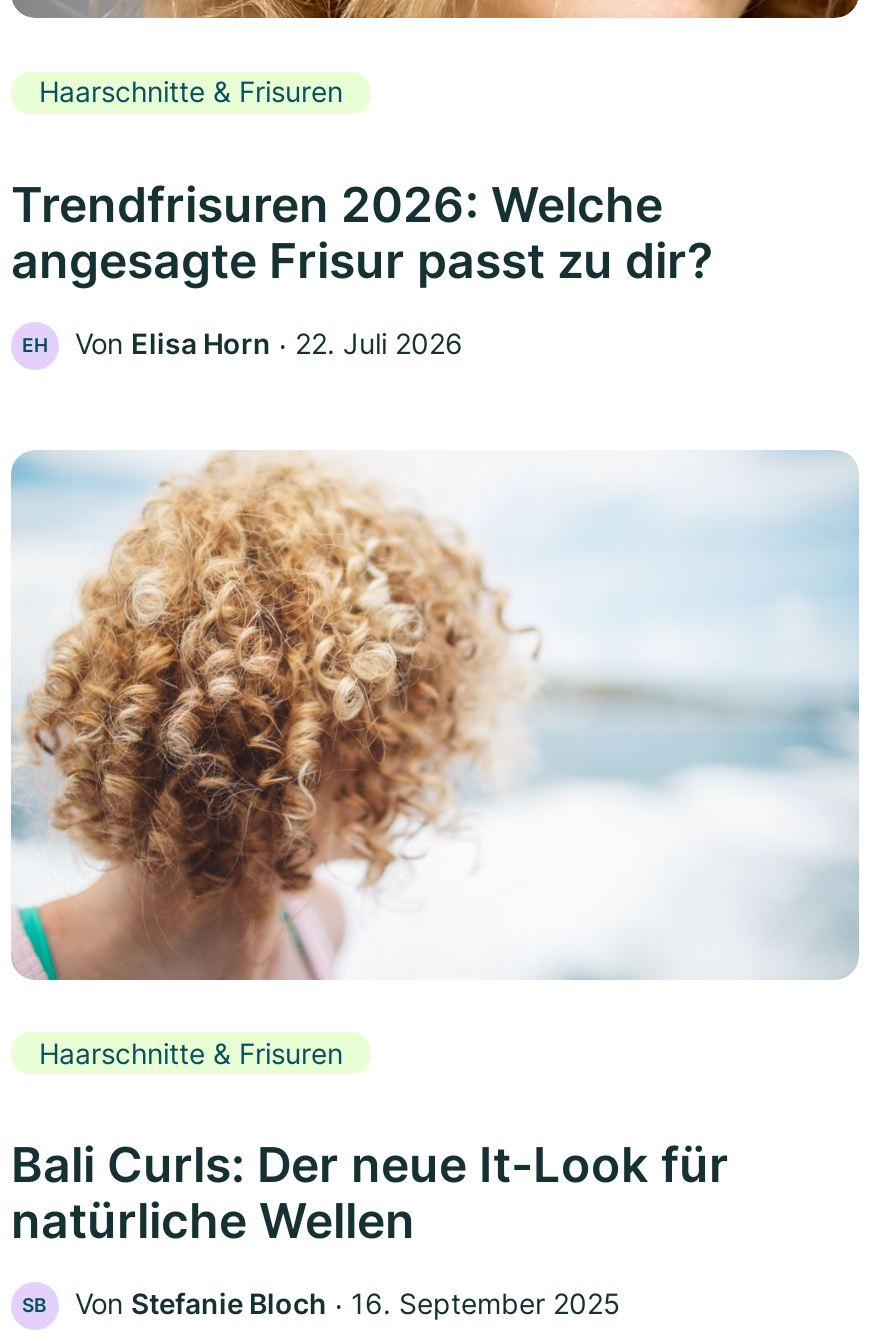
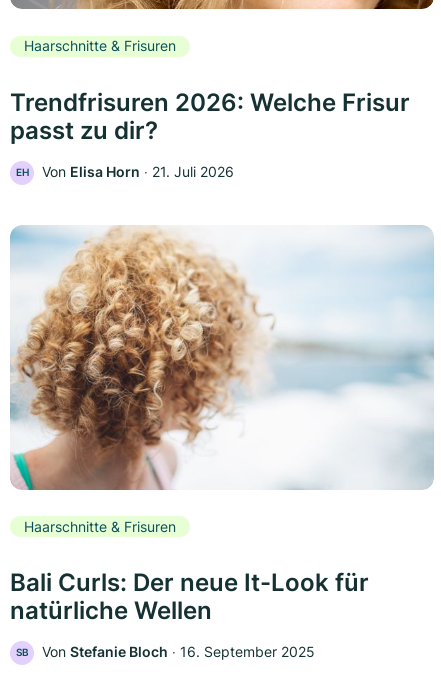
- Trendfrisuren 2026: Welche
- angesagte Frisur passt zu dir?
+ Trendfrisuren 2026: Welche Frisur
+ passt zu dir?

- Von Elisa Horn ‧ 22. Juli 2026
+ Von Elisa Horn ‧ 21. Juli 2026
